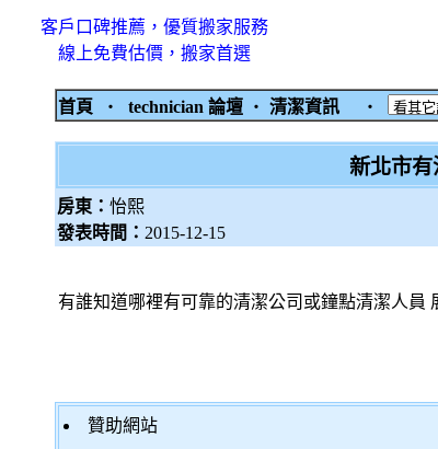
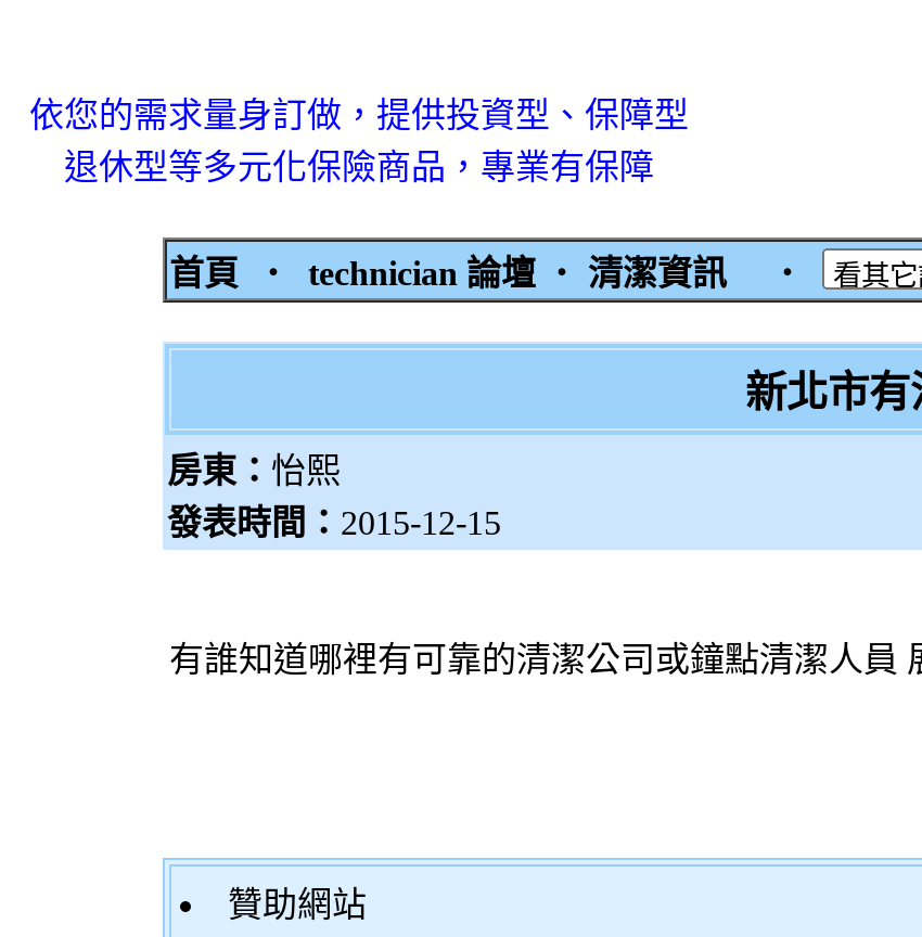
- 客戶口碑推薦，優質搬家服務
- 線上免費估價，搬家首選
+ 依您的需求量身訂做，提供投資型、保障型
+ 退休型等多元化保險商品，專業有保障
